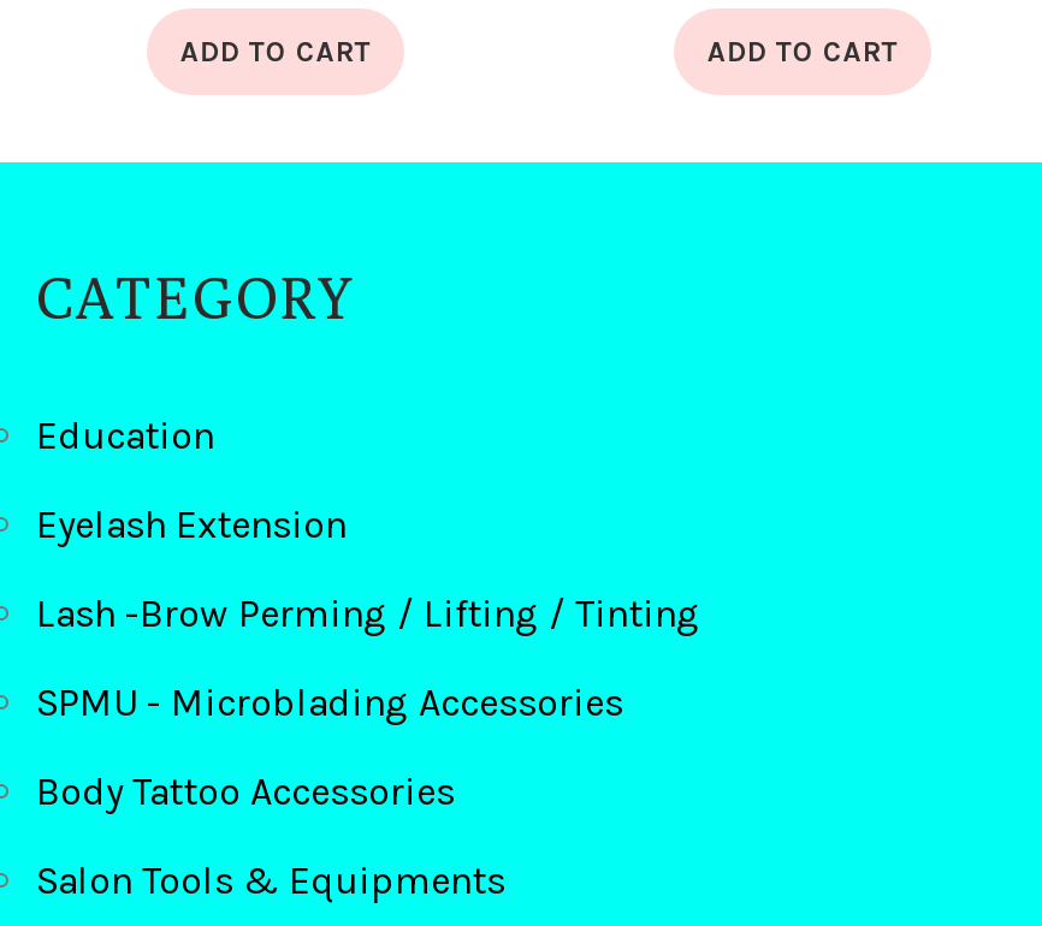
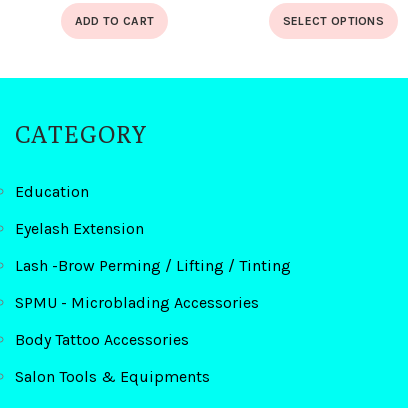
- ADD TO CART
+ SELECT OPTIONS
